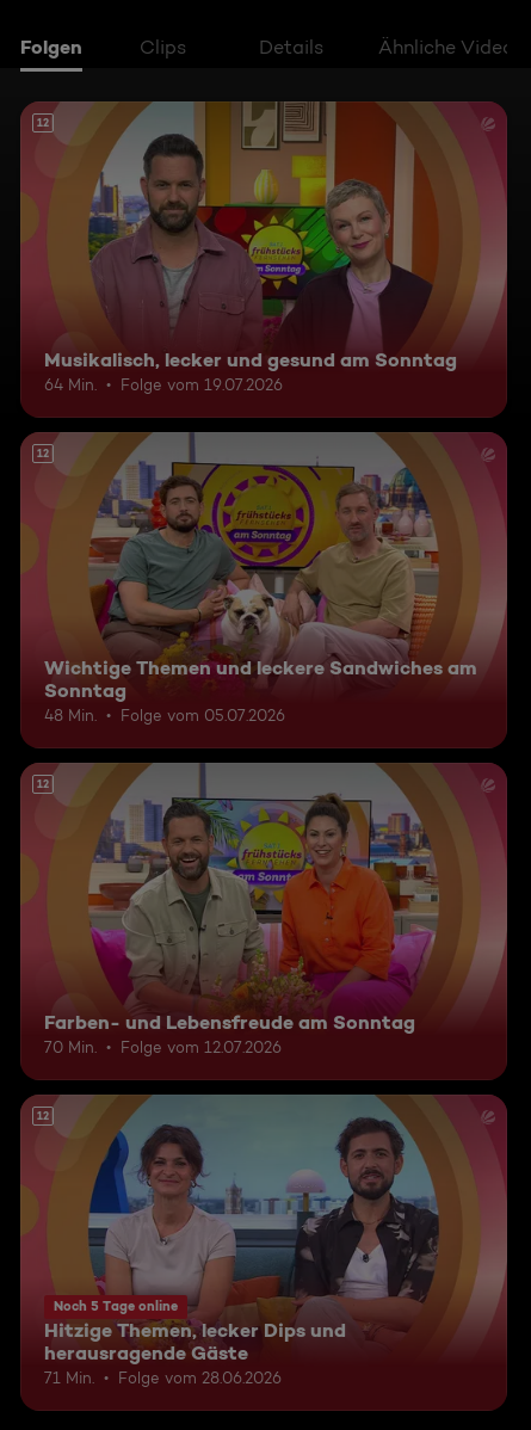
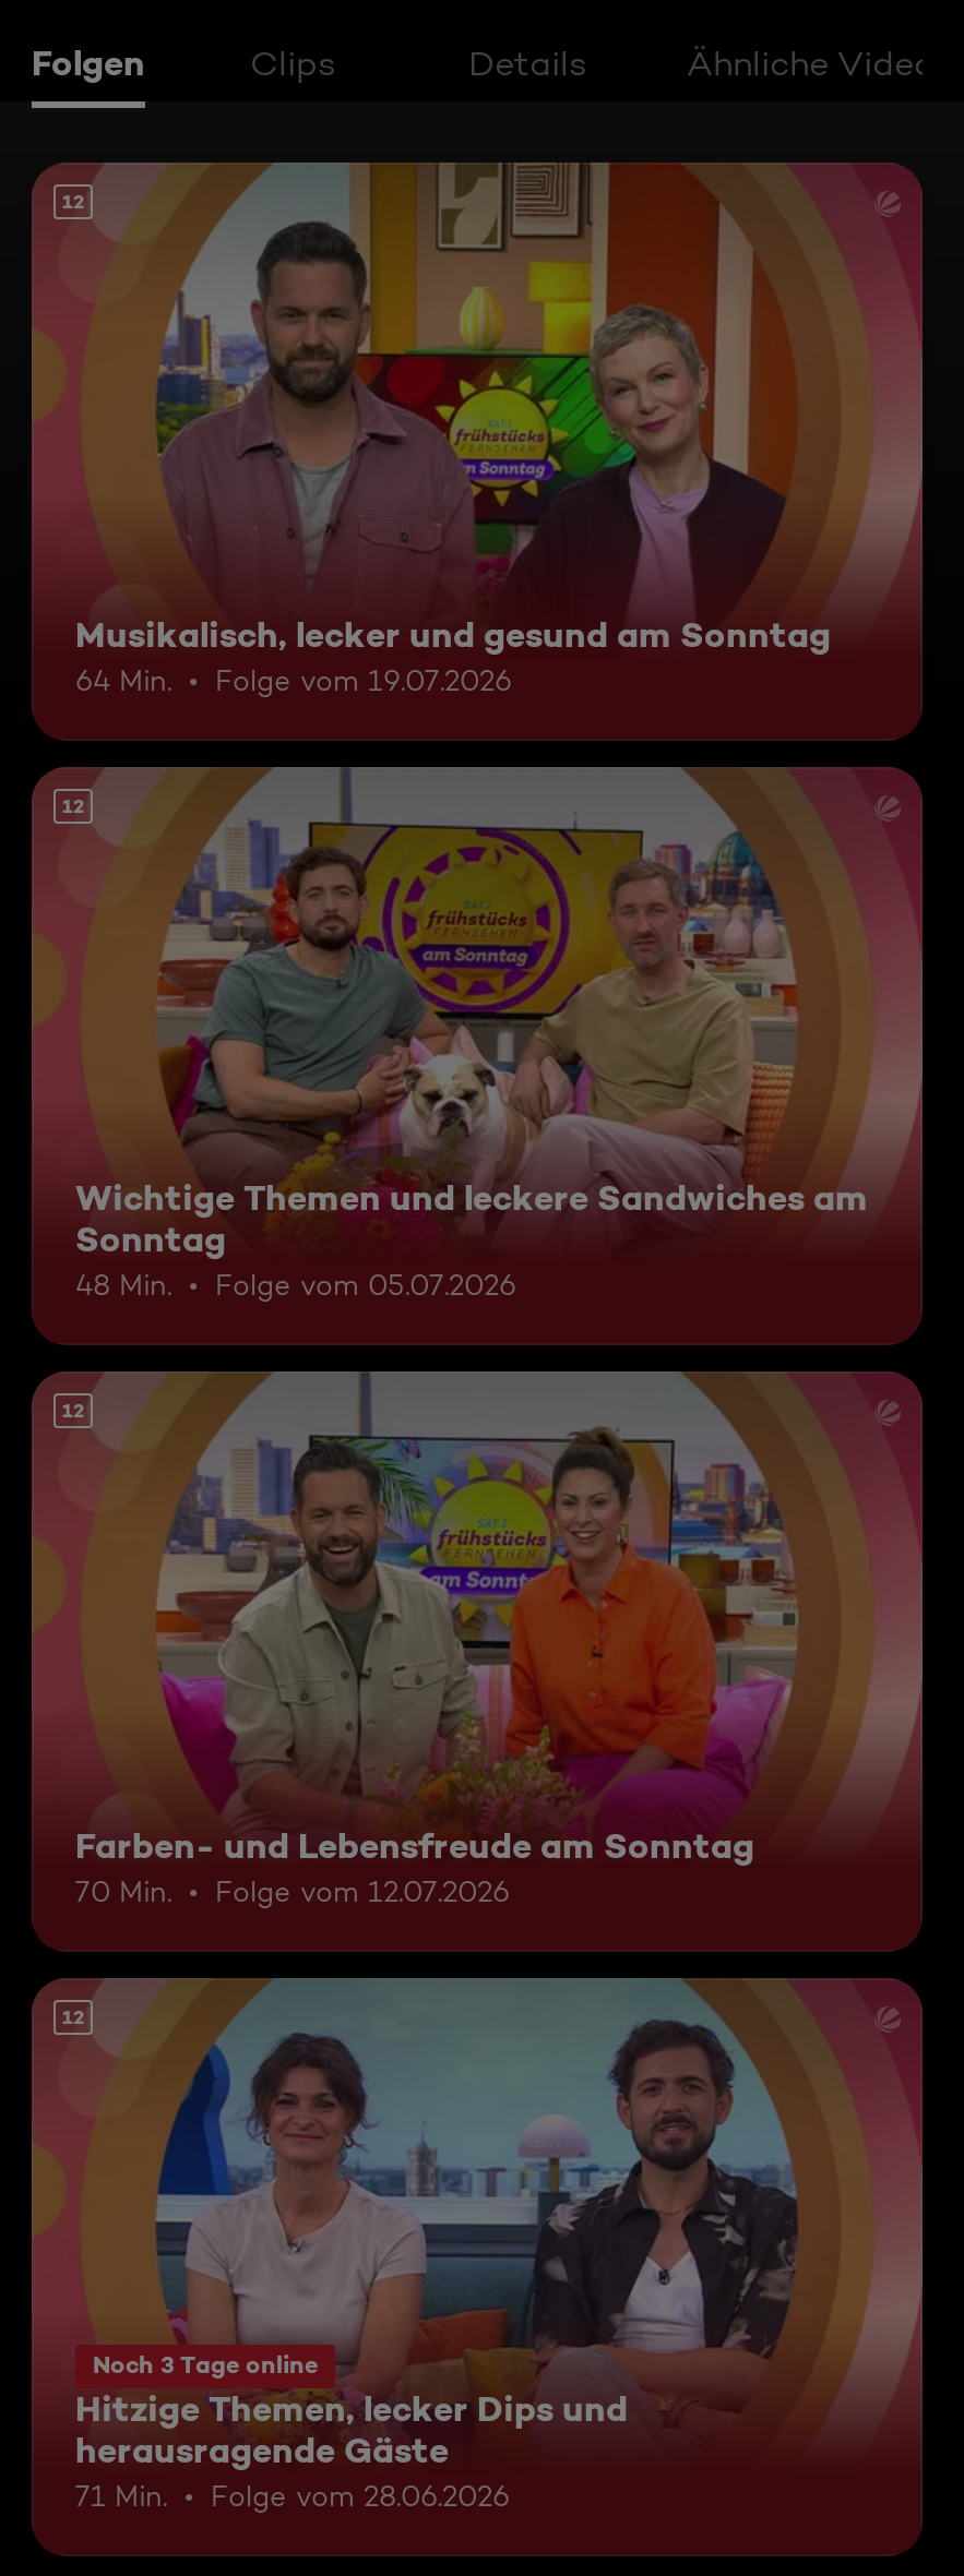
- Noch 5 Tage online
+ Noch 3 Tage online
